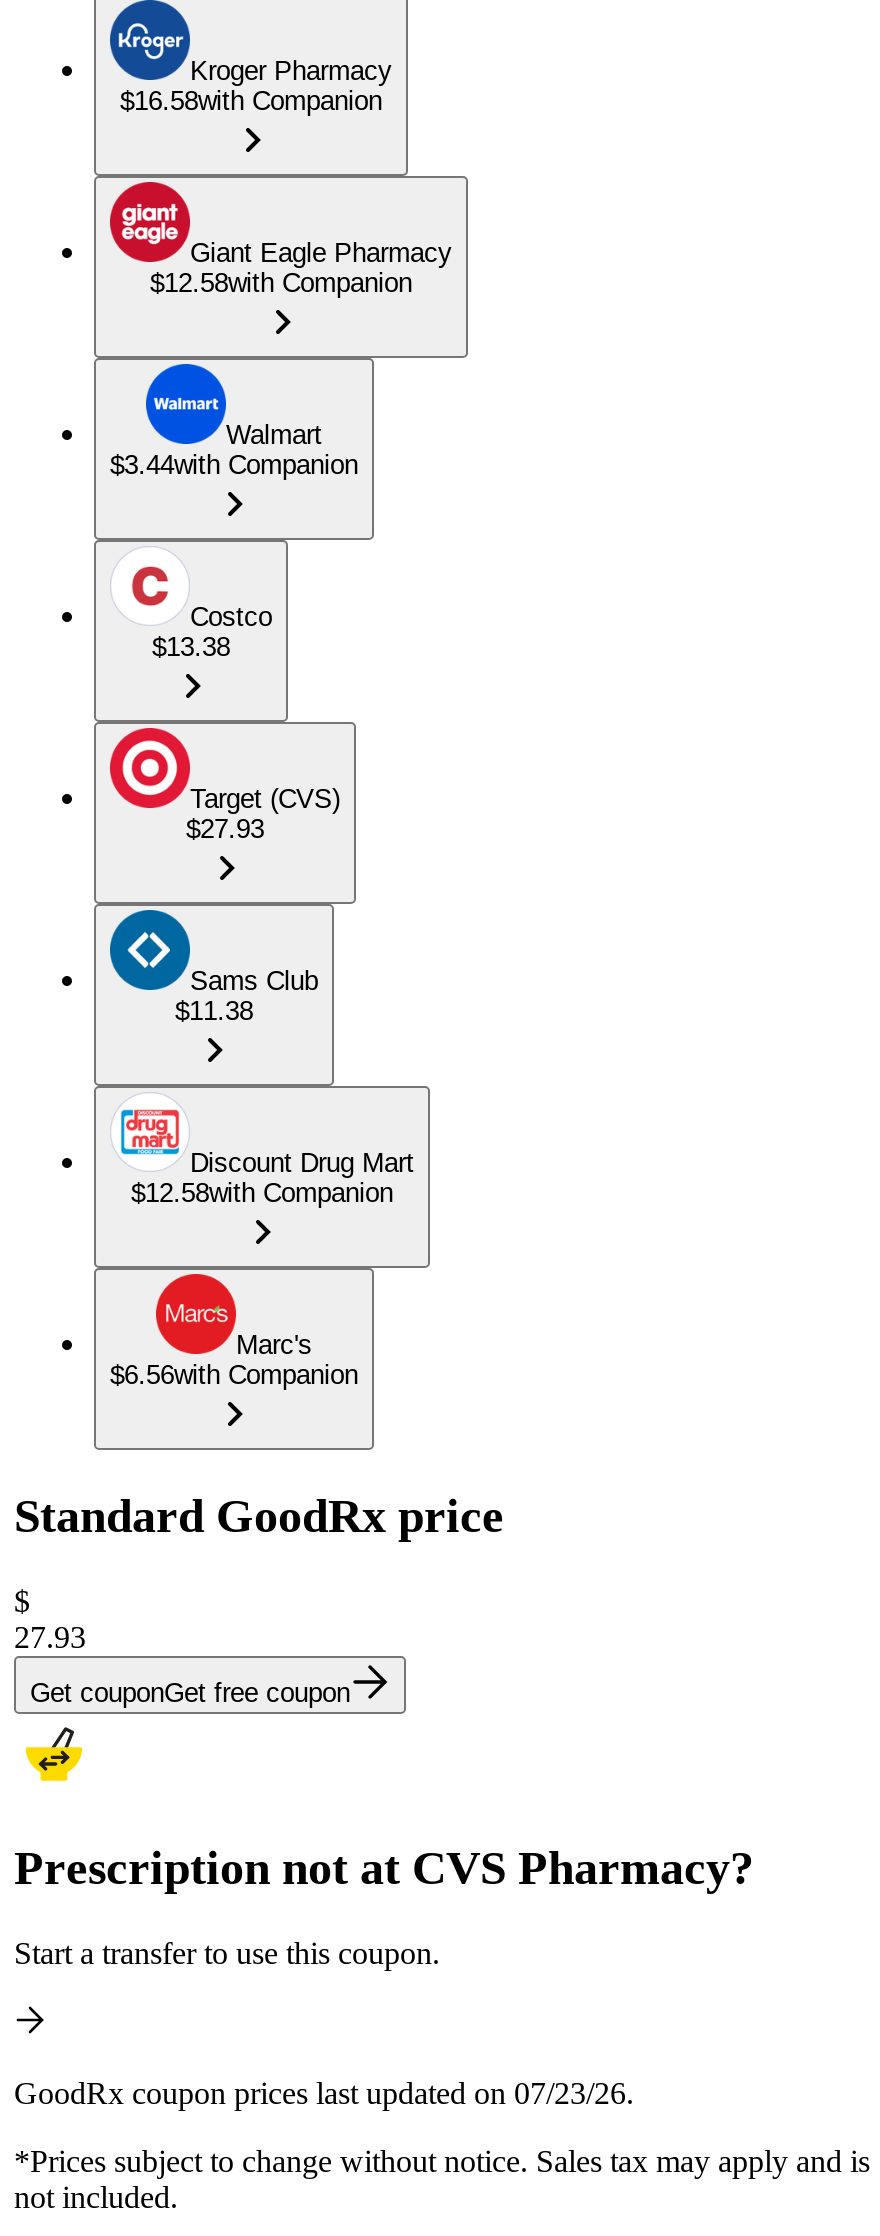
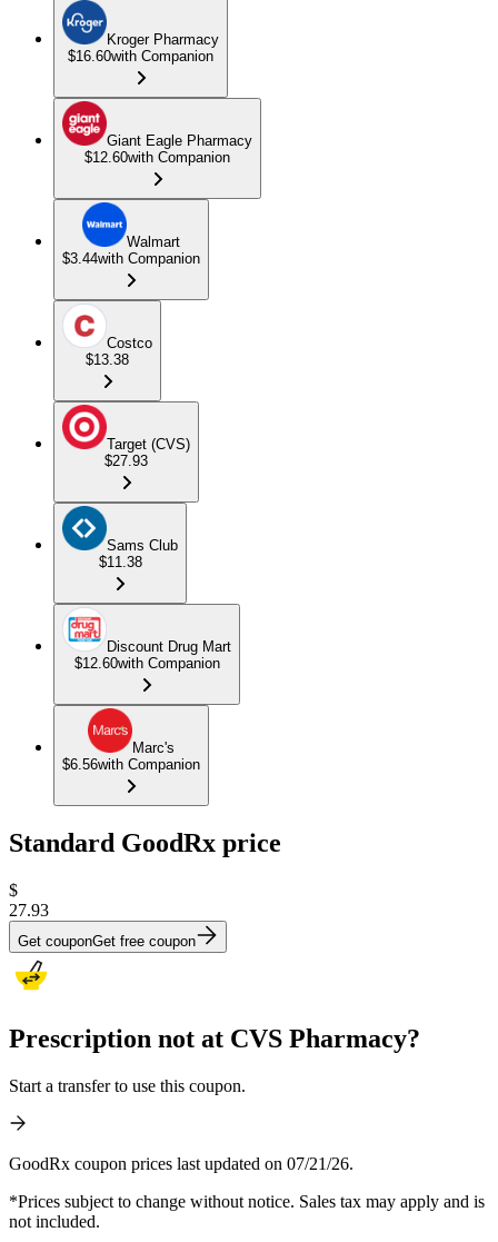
- $16.58with Companion
+ $16.60with Companion

- $12.58with Companion
+ $12.60with Companion

- $12.58with Companion
+ $12.60with Companion

- GoodRx coupon prices last updated on 07/23/26.
+ GoodRx coupon prices last updated on 07/21/26.
